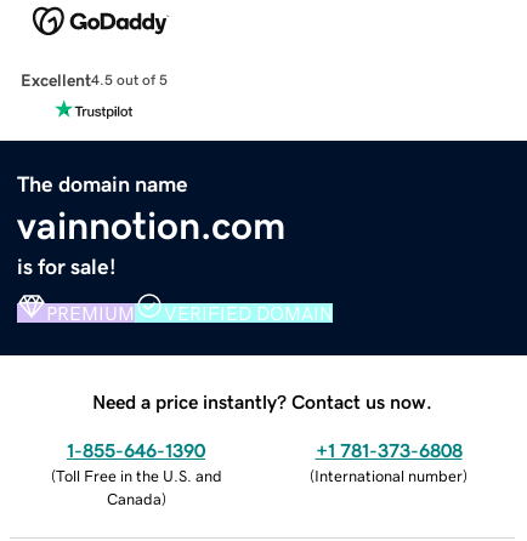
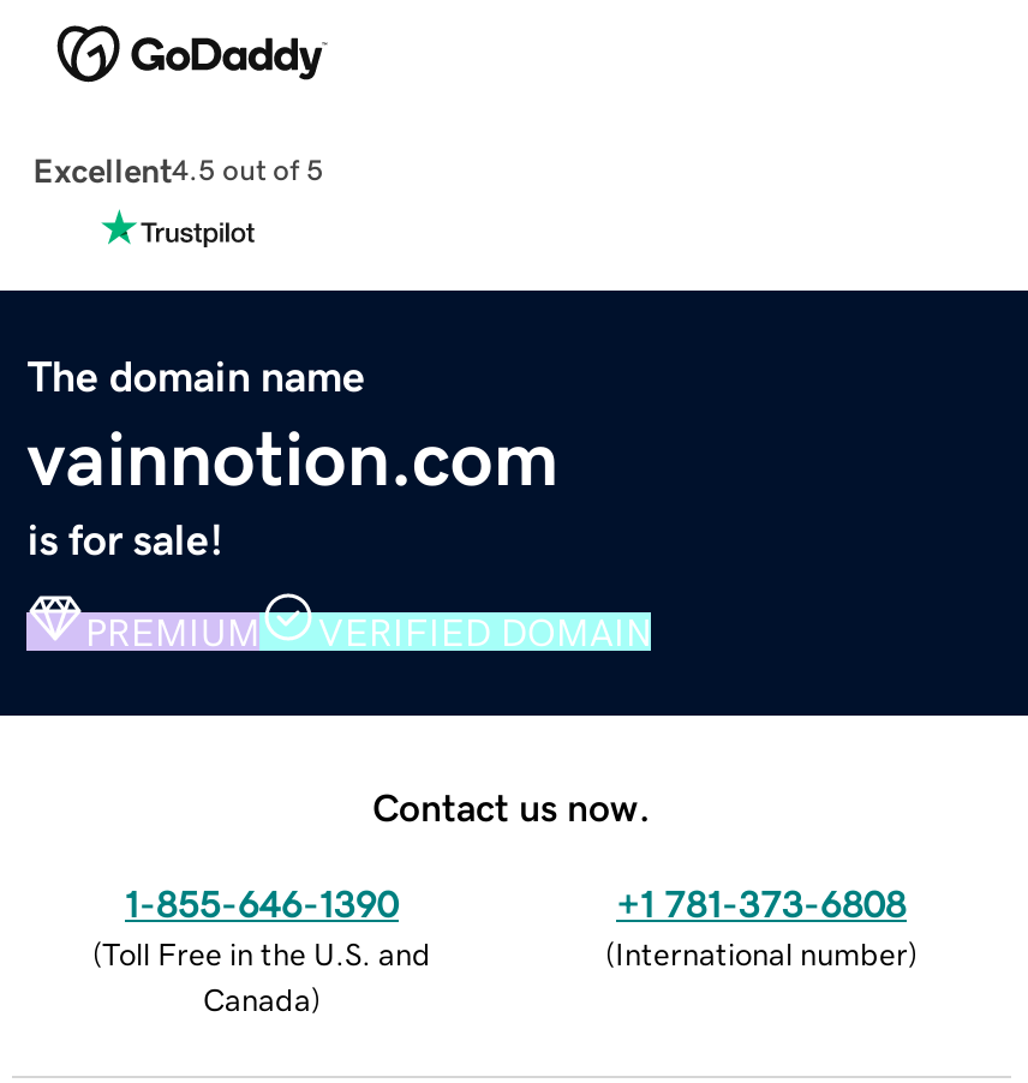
- Need a price instantly? Contact us now.
+ Contact us now.
